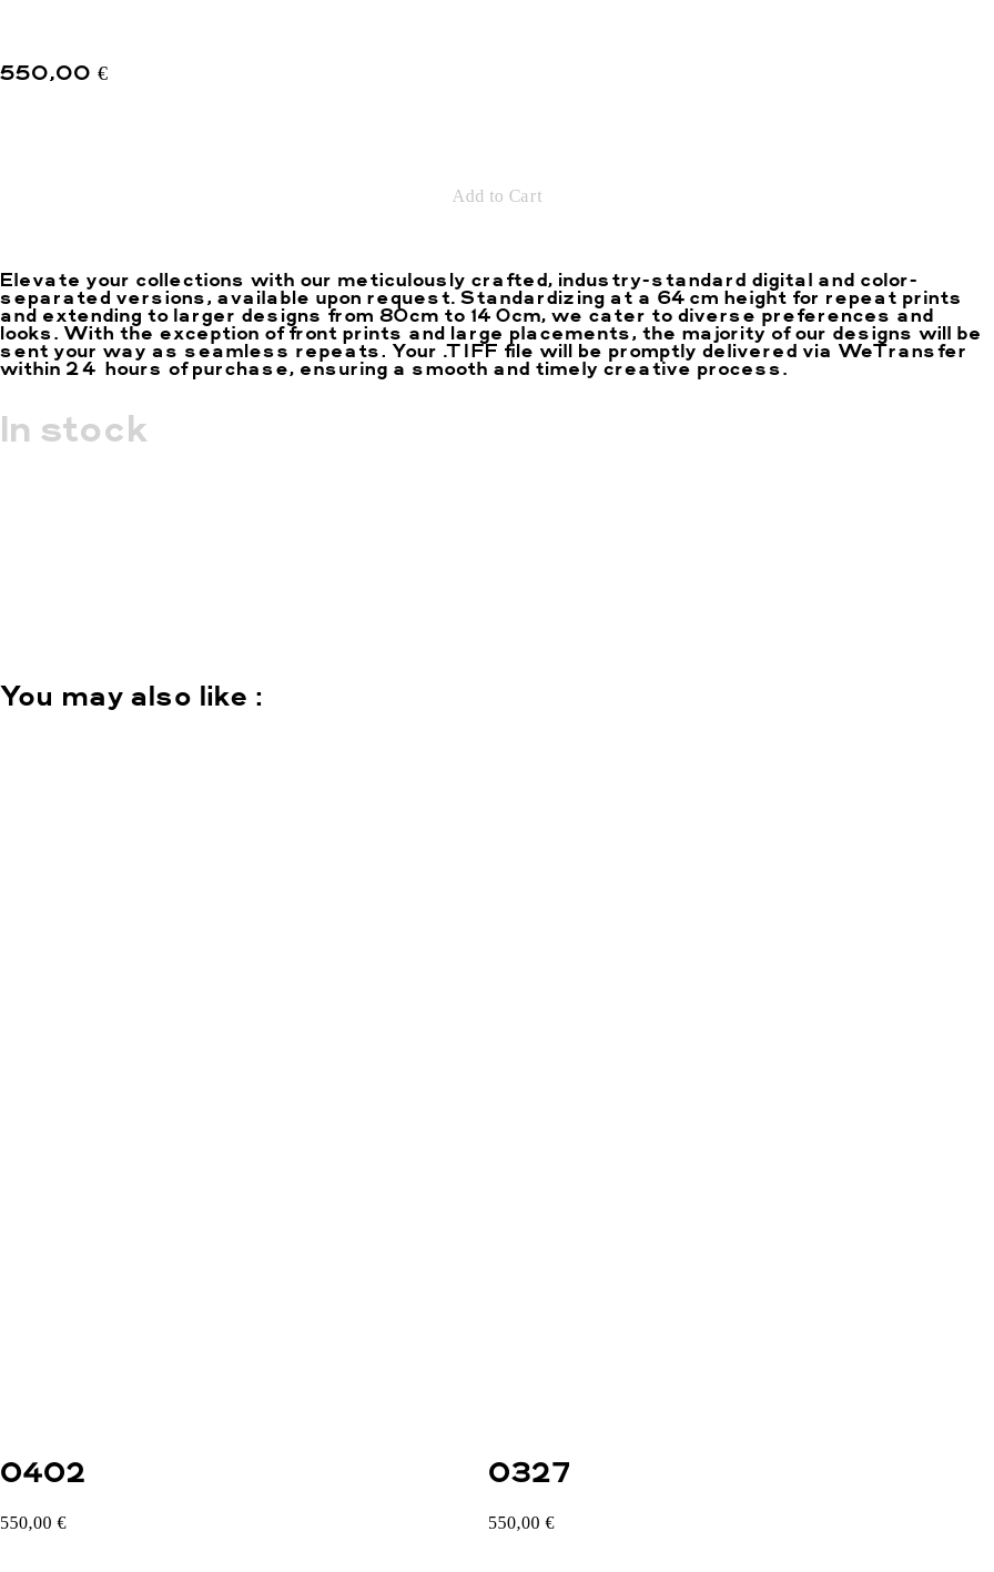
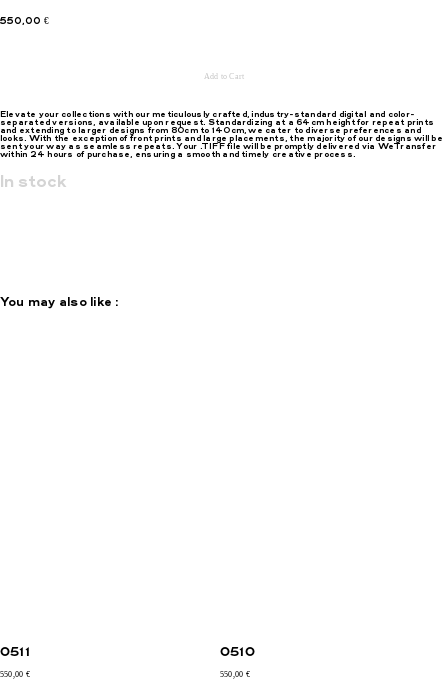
- 0402
+ 0511

- 0327
+ 0510
